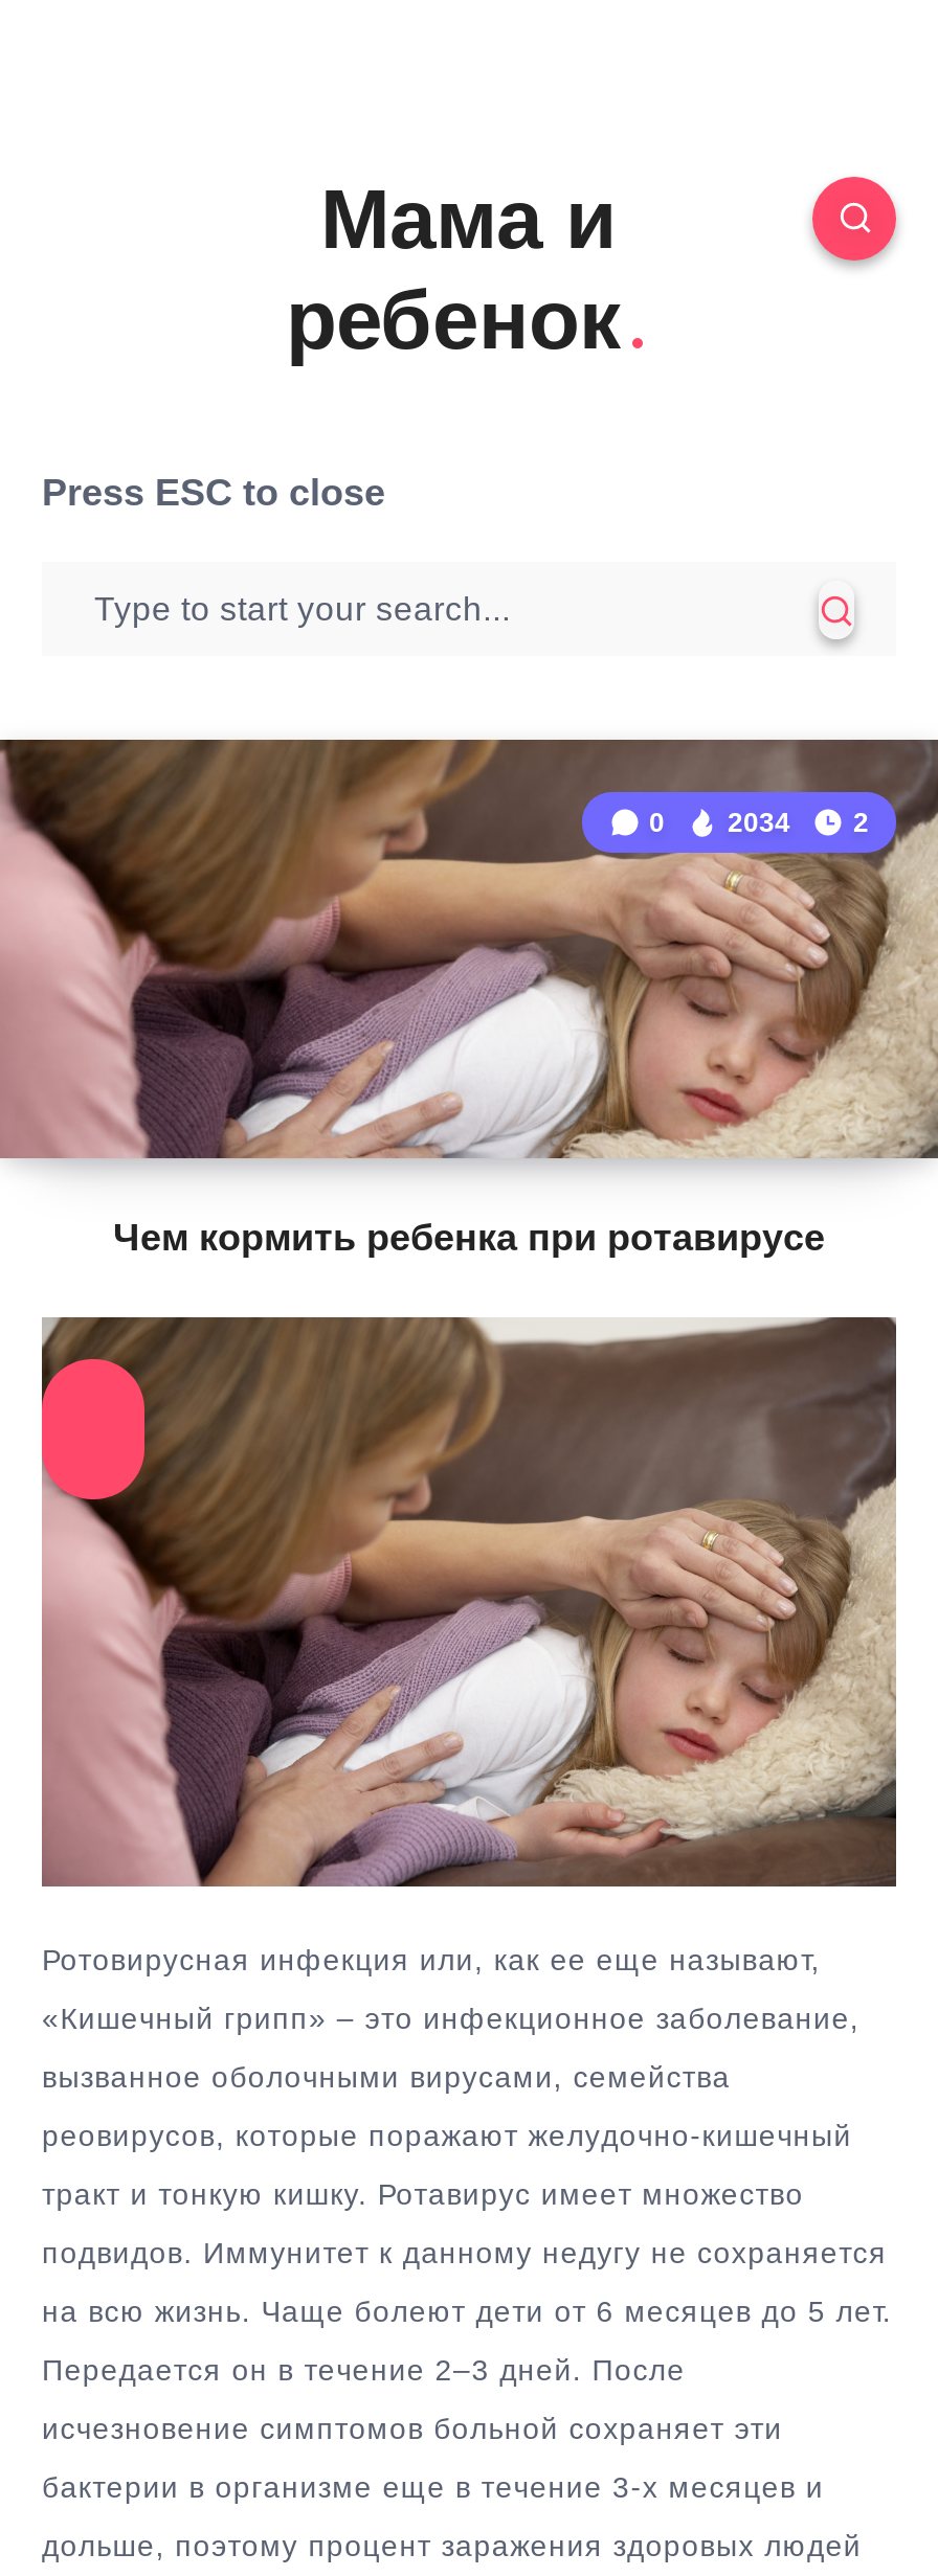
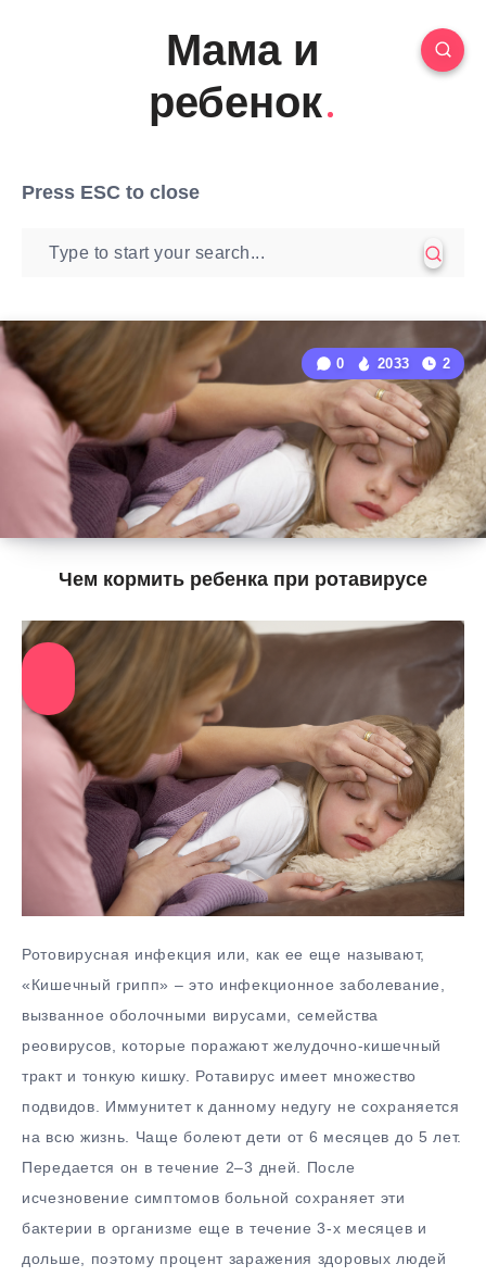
- 0 2034 2
+ 0 2033 2
